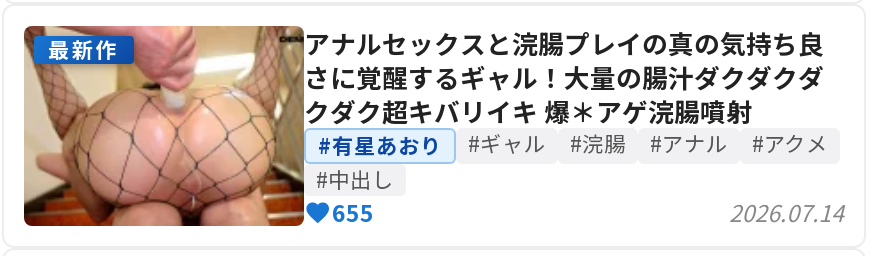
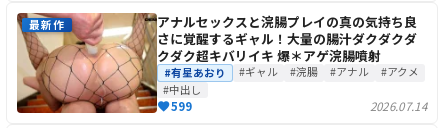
- 655
+ 599
